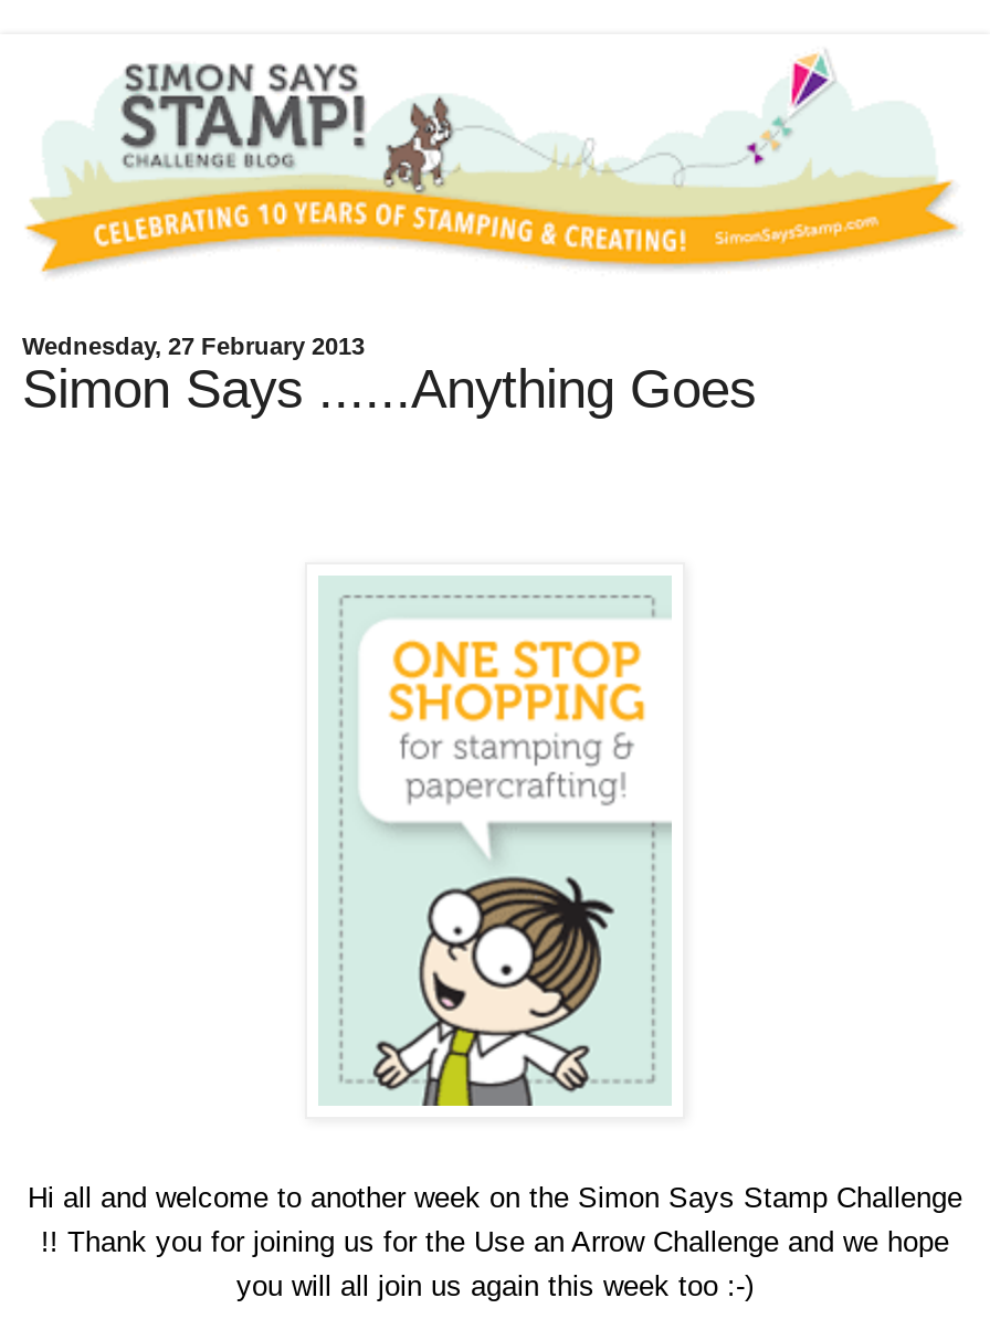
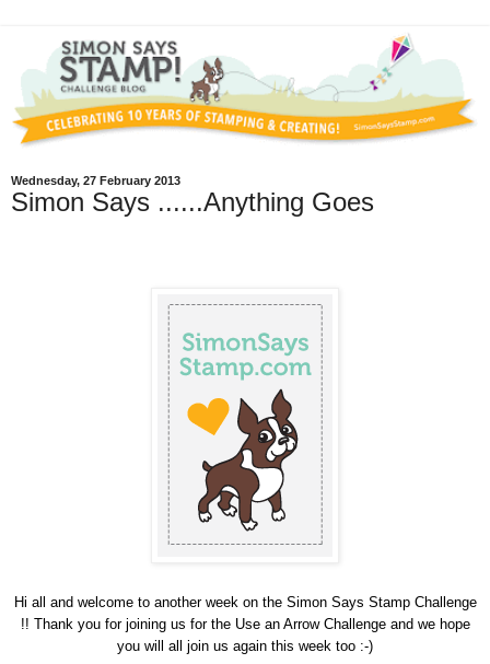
- [image]
+ [image]
